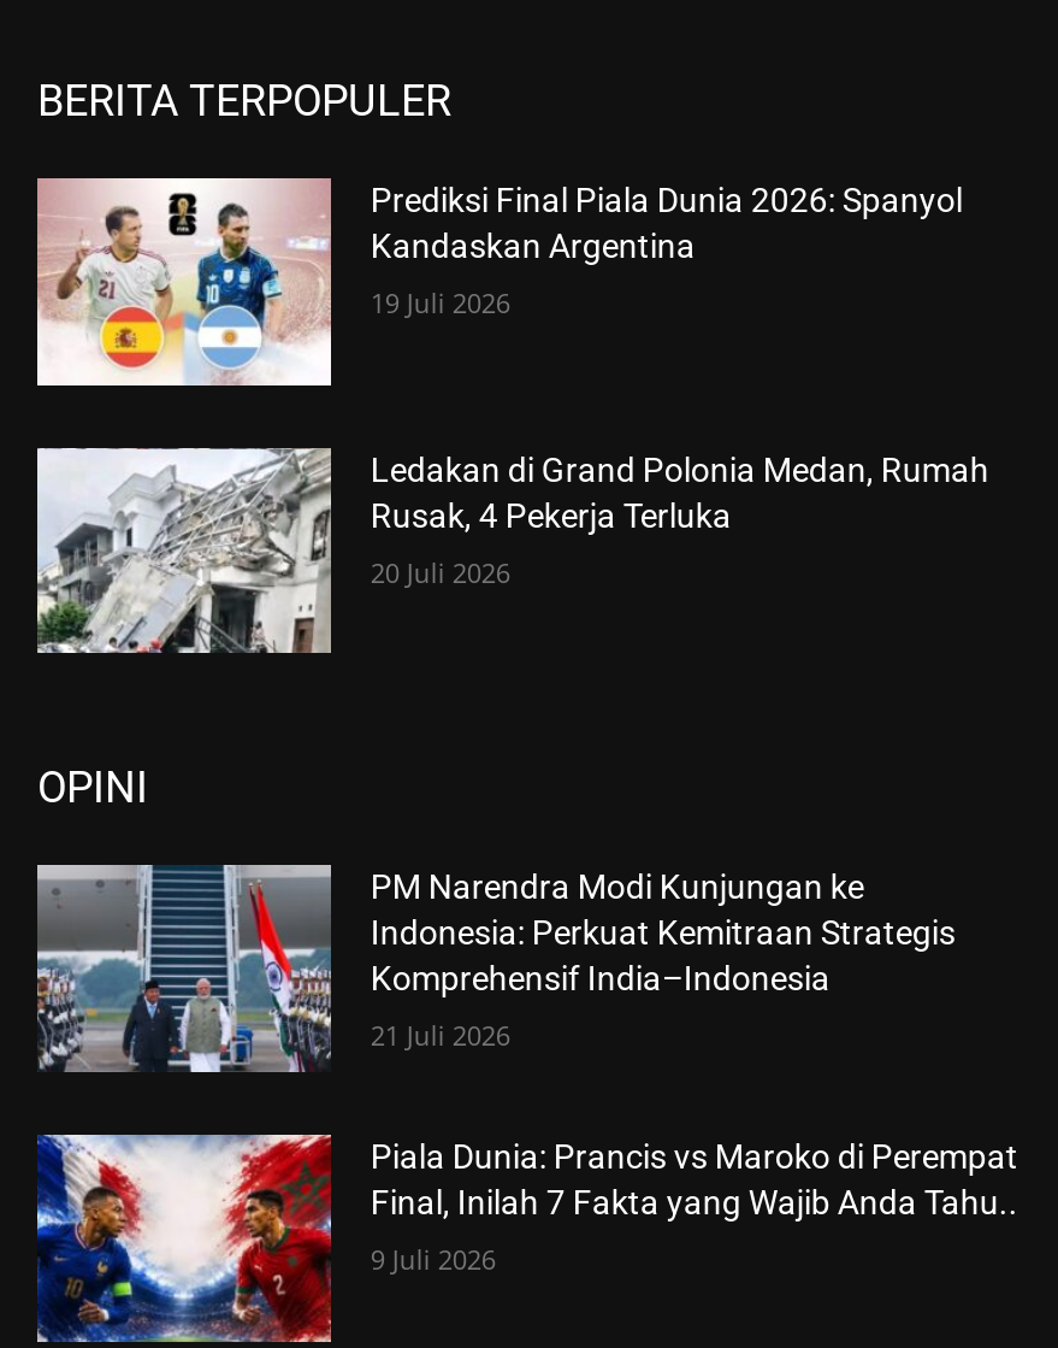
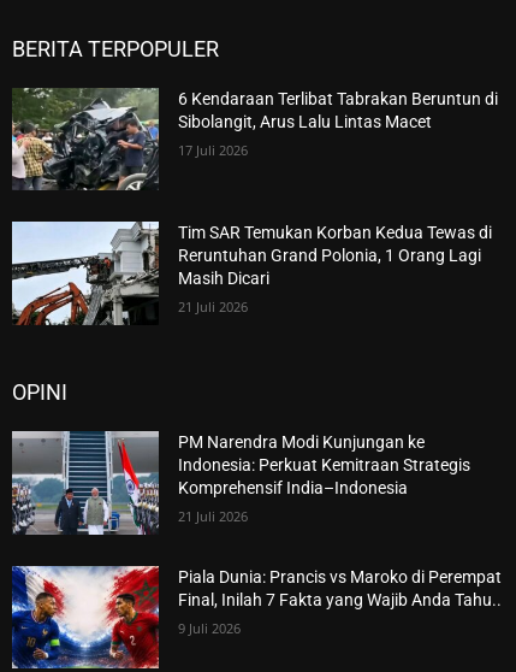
- [image]
- Prediksi Final Piala Dunia 2026: Spanyol
- Kandaskan Argentina
+ [image]
+ 6 Kendaraan Terlibat Tabrakan Beruntun di
+ Sibolangit, Arus Lalu Lintas Macet

- 19 Juli 2026
+ 17 Juli 2026

- [image]
- Ledakan di Grand Polonia Medan, Rumah
- Rusak, 4 Pekerja Terluka
+ [image]
+ Tim SAR Temukan Korban Kedua Tewas di
+ Reruntuhan Grand Polonia, 1 Orang Lagi
+ Masih Dicari

- 20 Juli 2026
+ 21 Juli 2026
